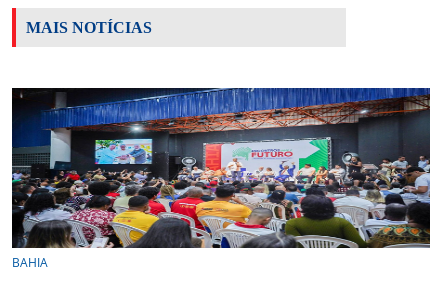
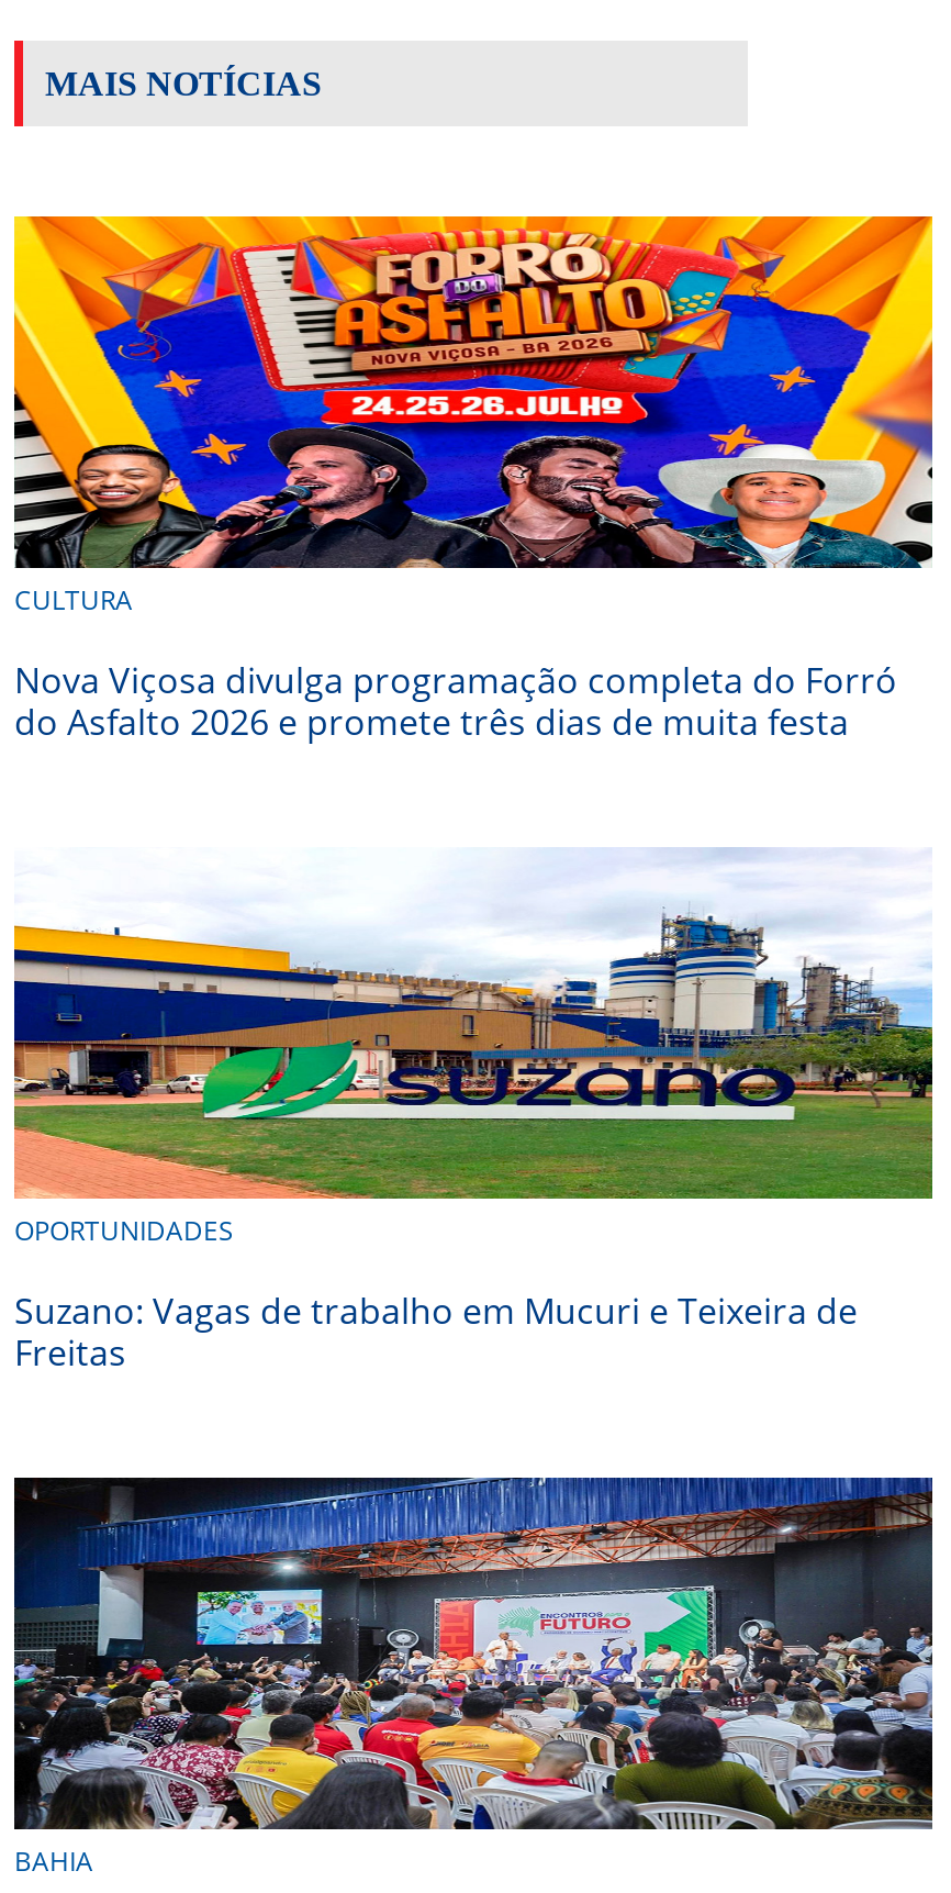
+ [image]
+ CULTURA
+ Nova Viçosa divulga programação completa do Forró
+ do Asfalto 2026 e promete três dias de muita festa

+ [image]
+ OPORTUNIDADES
+ Suzano: Vagas de trabalho em Mucuri e Teixeira de
+ Freitas
